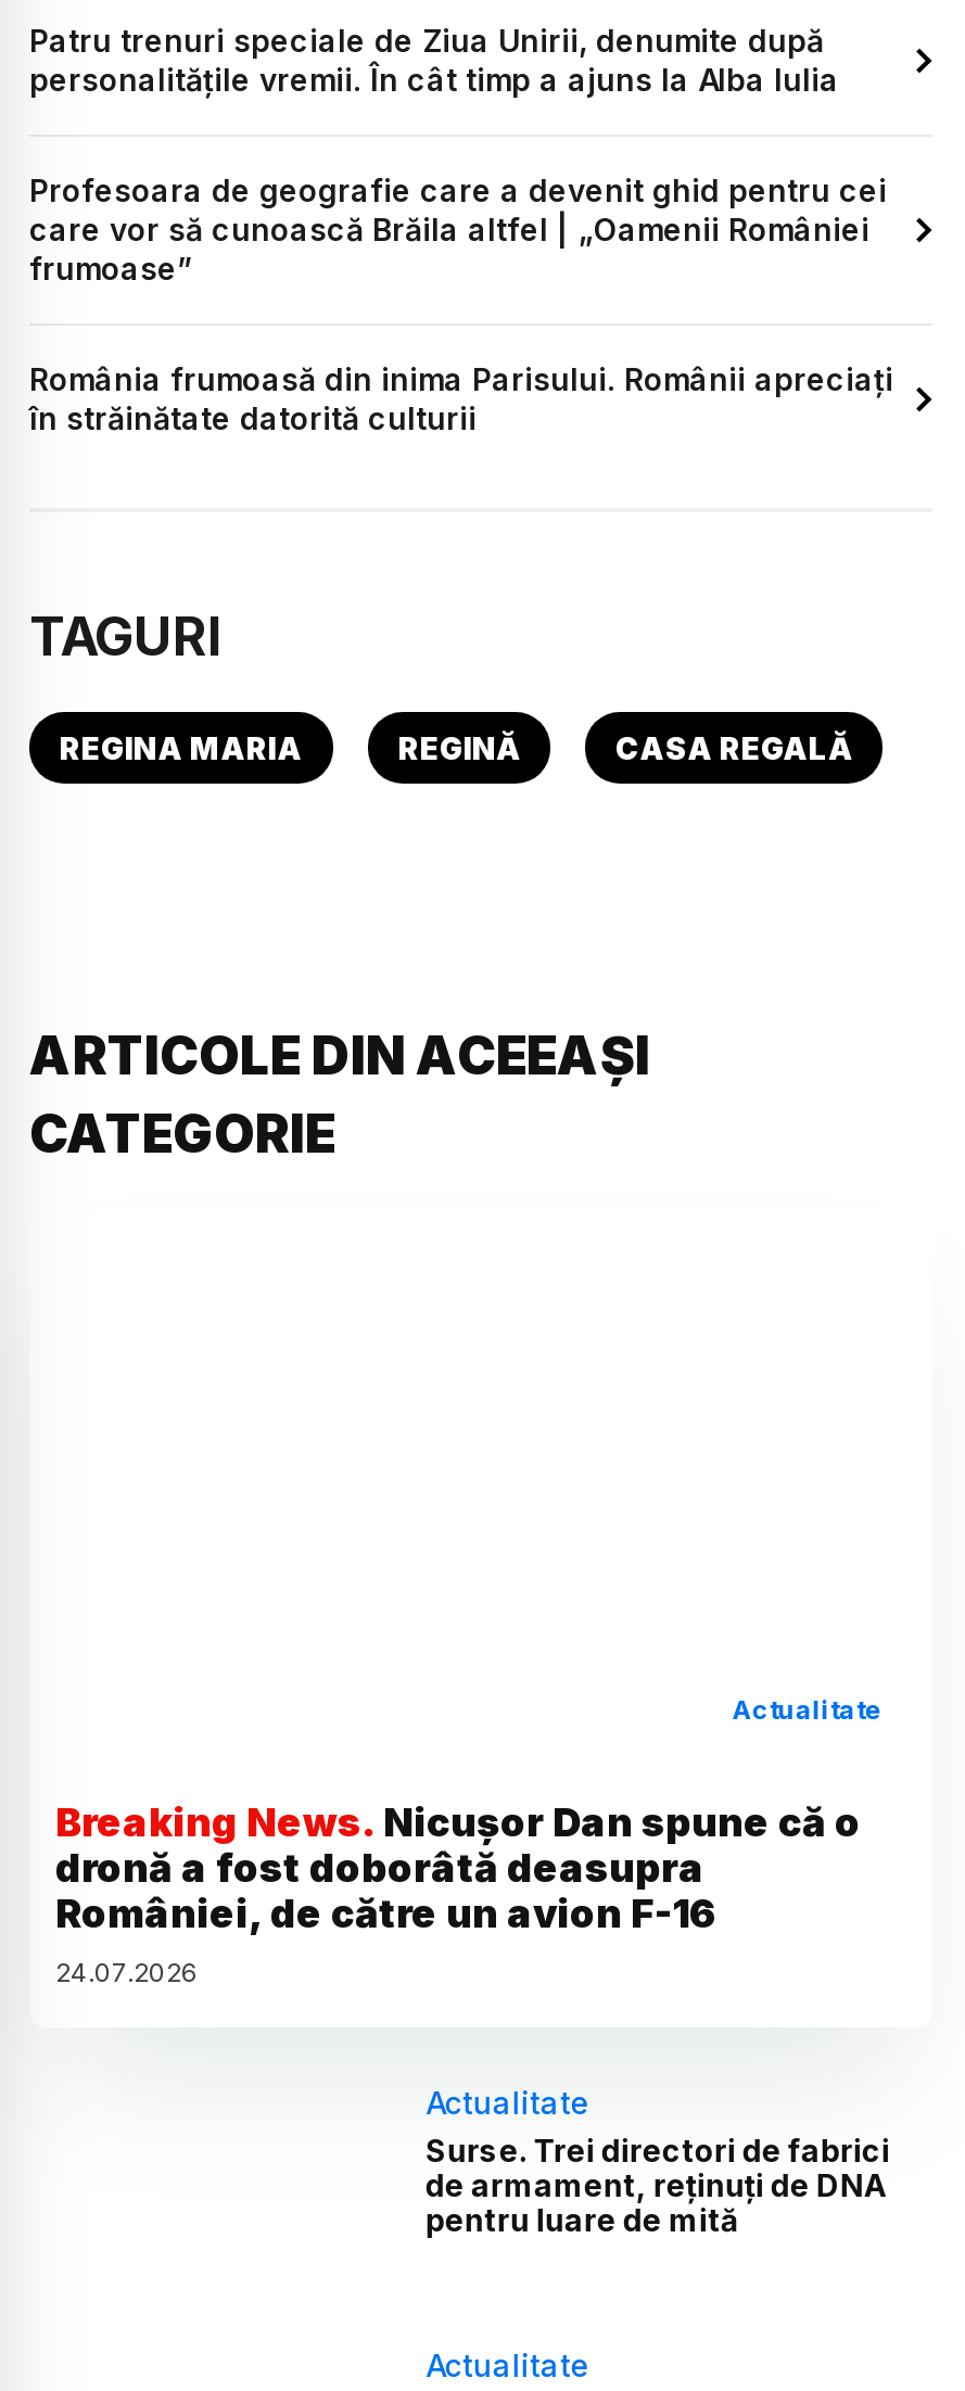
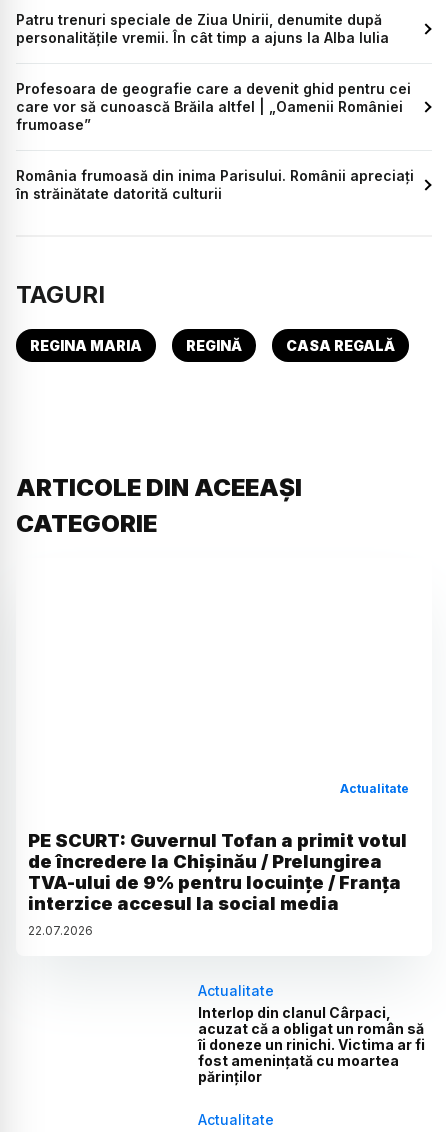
- Breaking News. Nicușor Dan spune că o
- dronă a fost doborâtă deasupra
- României, de către un avion F-16
- 24.07.2026
+ PE SCURT: Guvernul Tofan a primit votul
+ de încredere la Chișinău / Prelungirea
+ TVA-ului de 9% pentru locuințe / Franța
+ interzice accesul la social media
+ 22.07.2026

- Surse. Trei directori de fabrici
- de armament, reținuți de DNA
- pentru luare de mită
+ Interlop din clanul Cârpaci,
+ acuzat că a obligat un român să
+ îi doneze un rinichi. Victima ar fi
+ fost amenințată cu moartea
+ părinților
